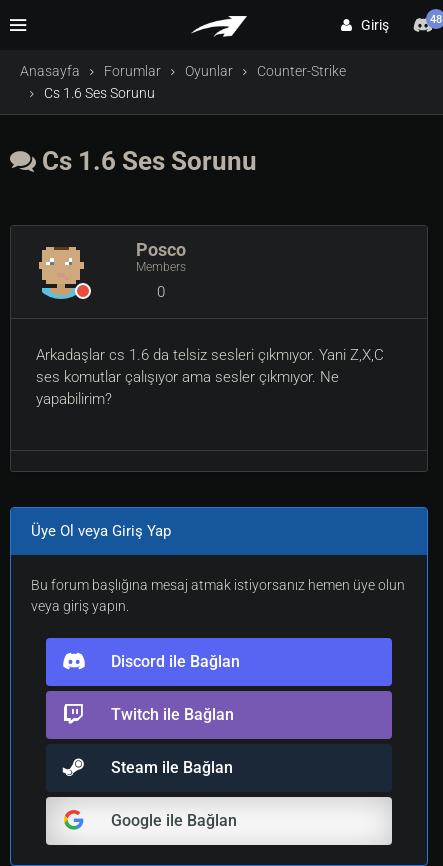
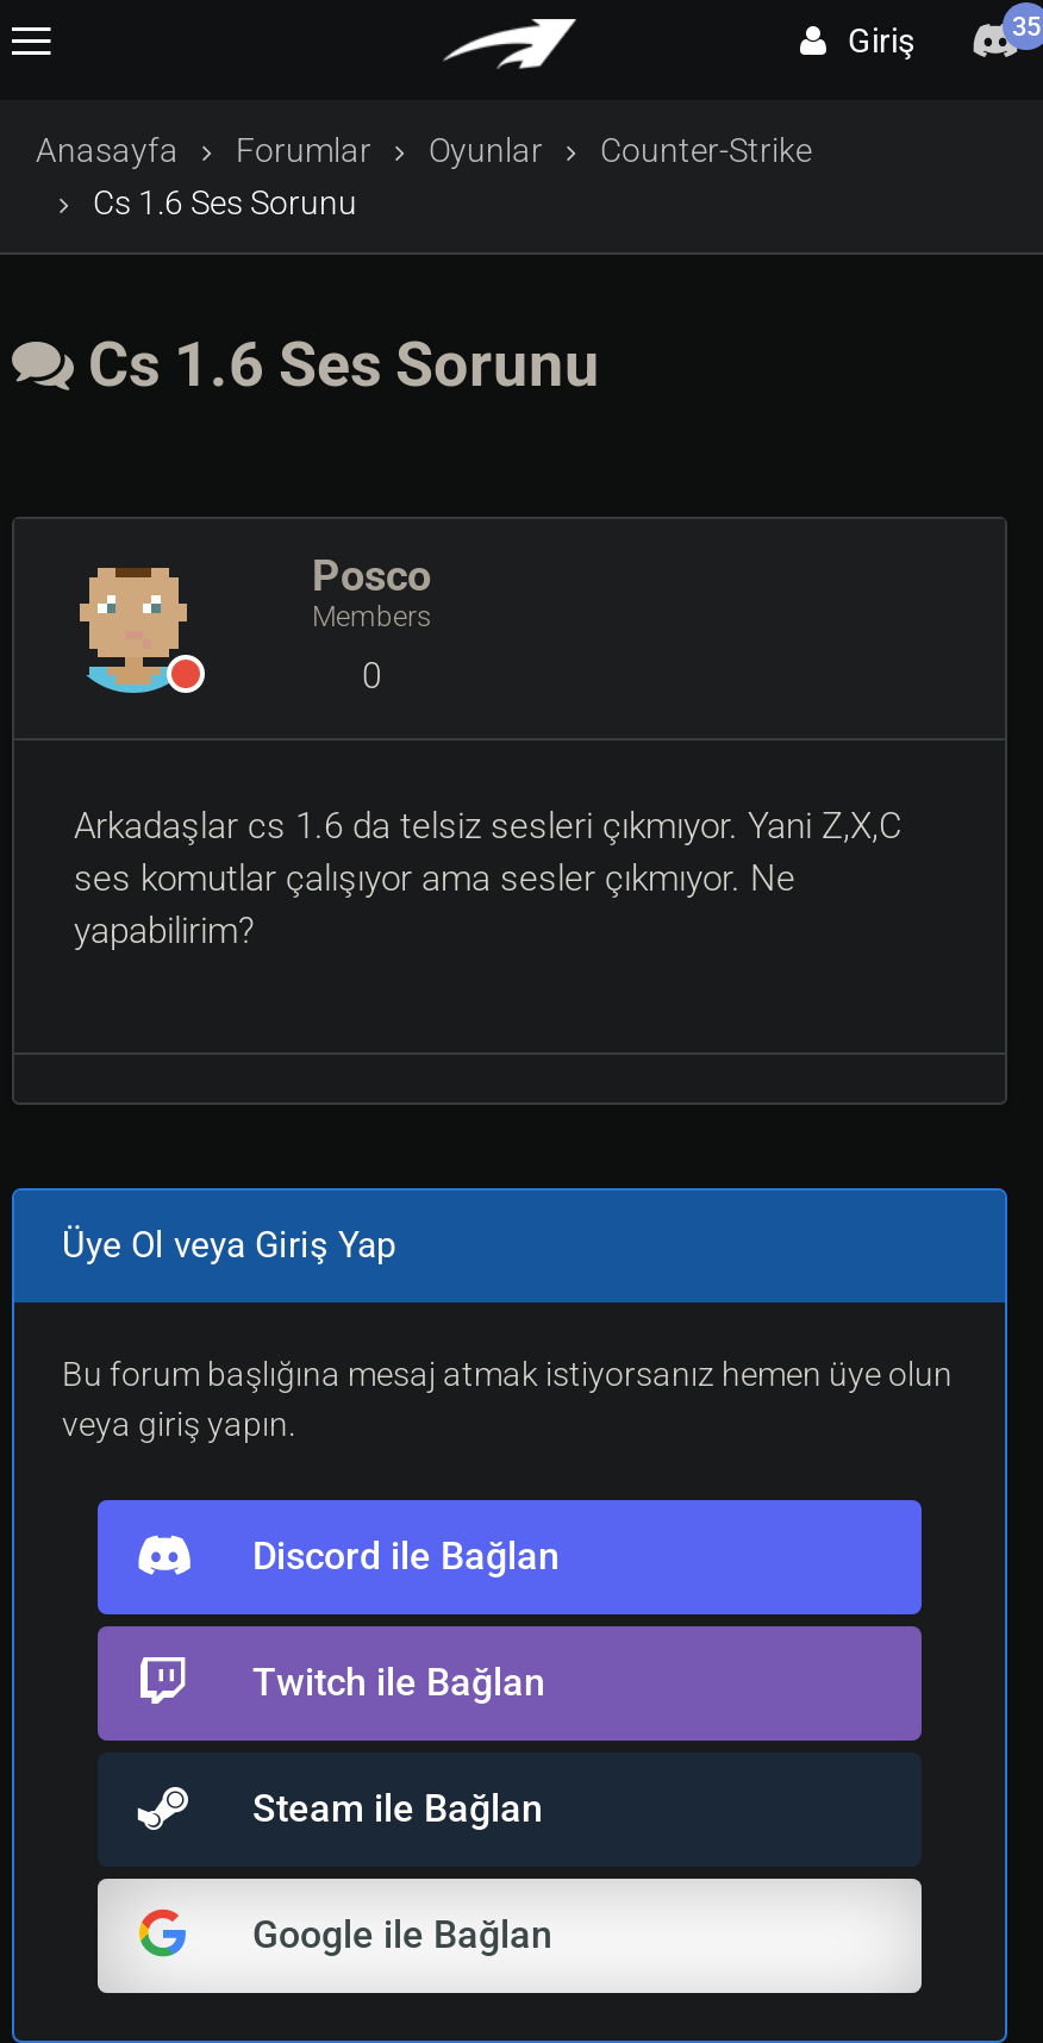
- 48
+ 35
